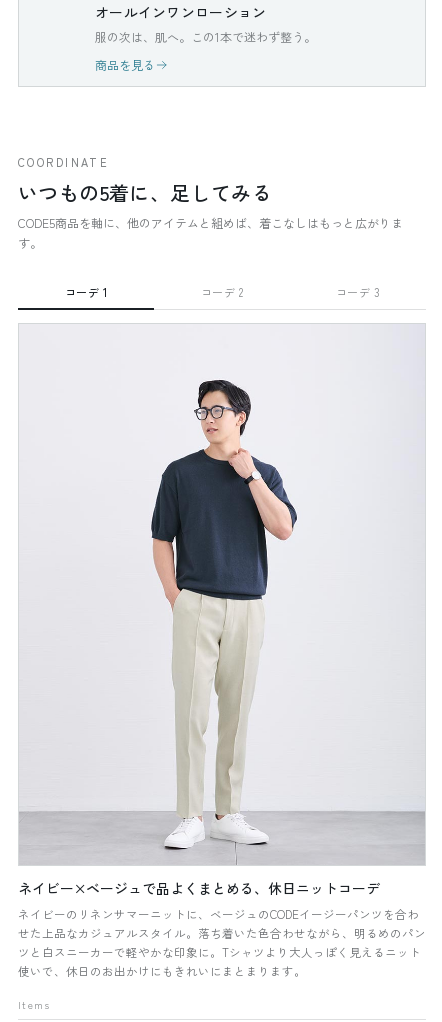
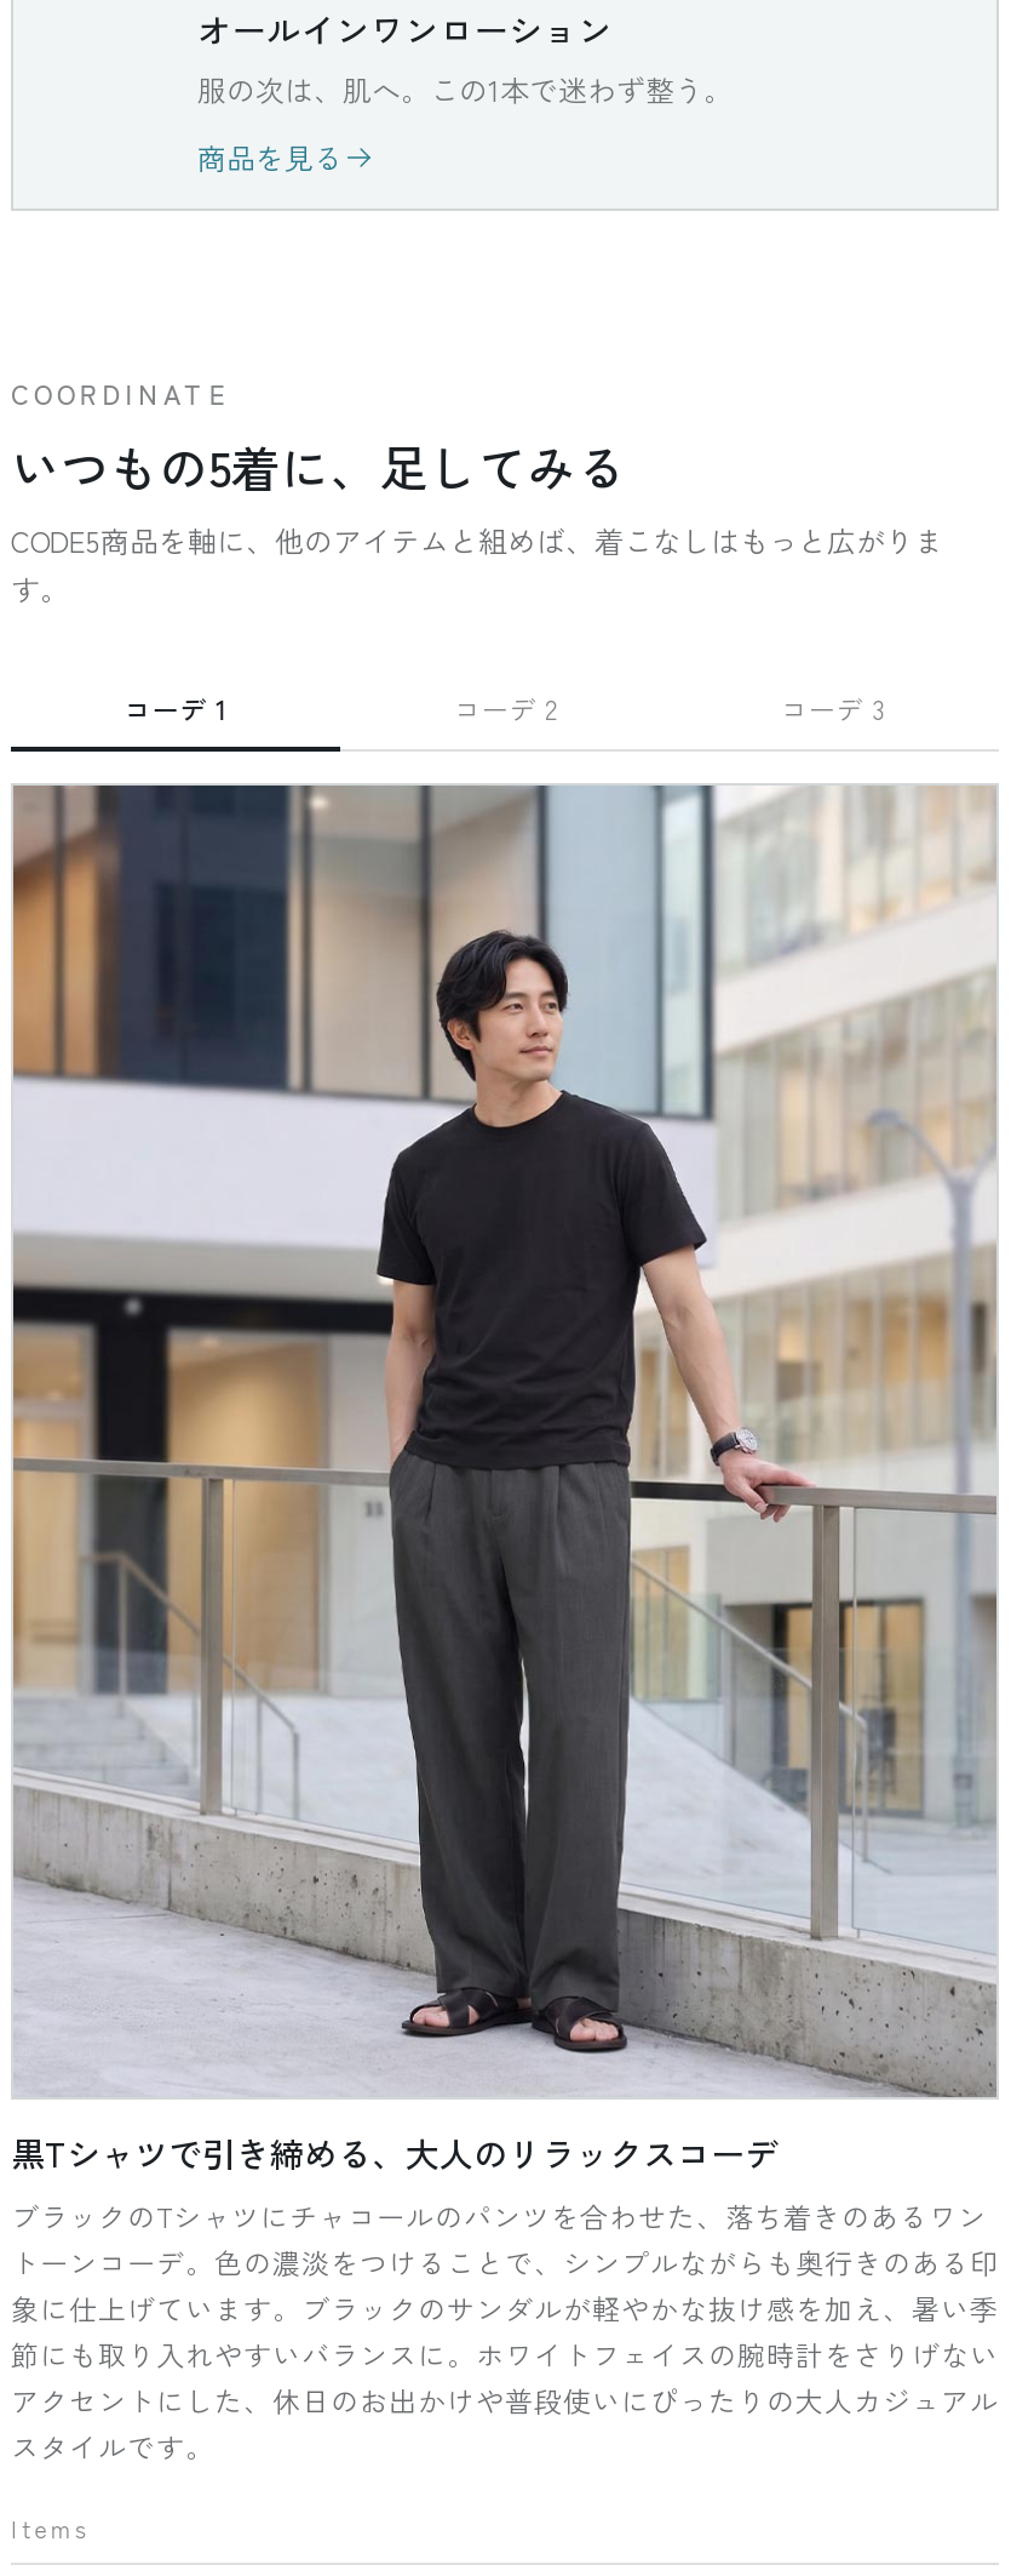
- [image]
- ネイビー×ベージュで品よくまとめる、休日ニットコーデ
- ネイビーのリネンサマーニットに、ベージュのCODEイージーパンツを合わ
- せた上品なカジュアルスタイル。落ち着いた色合わせながら、明るめのパン
- ツと白スニーカーで軽やかな印象に。Tシャツより大人っぽく見えるニット
- 使いで、休日のお出かけにもきれいにまとまります。
+ [image]
+ 黒Tシャツで引き締める、大人のリラックスコーデ
+ ブラックのTシャツにチャコールのパンツを合わせた、落ち着きのあるワン
+ トーンコーデ。色の濃淡をつけることで、シンプルながらも奥行きのある印
+ 象に仕上げています。ブラックのサンダルが軽やかな抜け感を加え、暑い季
+ 節にも取り入れやすいバランスに。ホワイトフェイスの腕時計をさりげない
+ アクセントにした、休日のお出かけや普段使いにぴったりの大人カジュアル
+ スタイルです。
